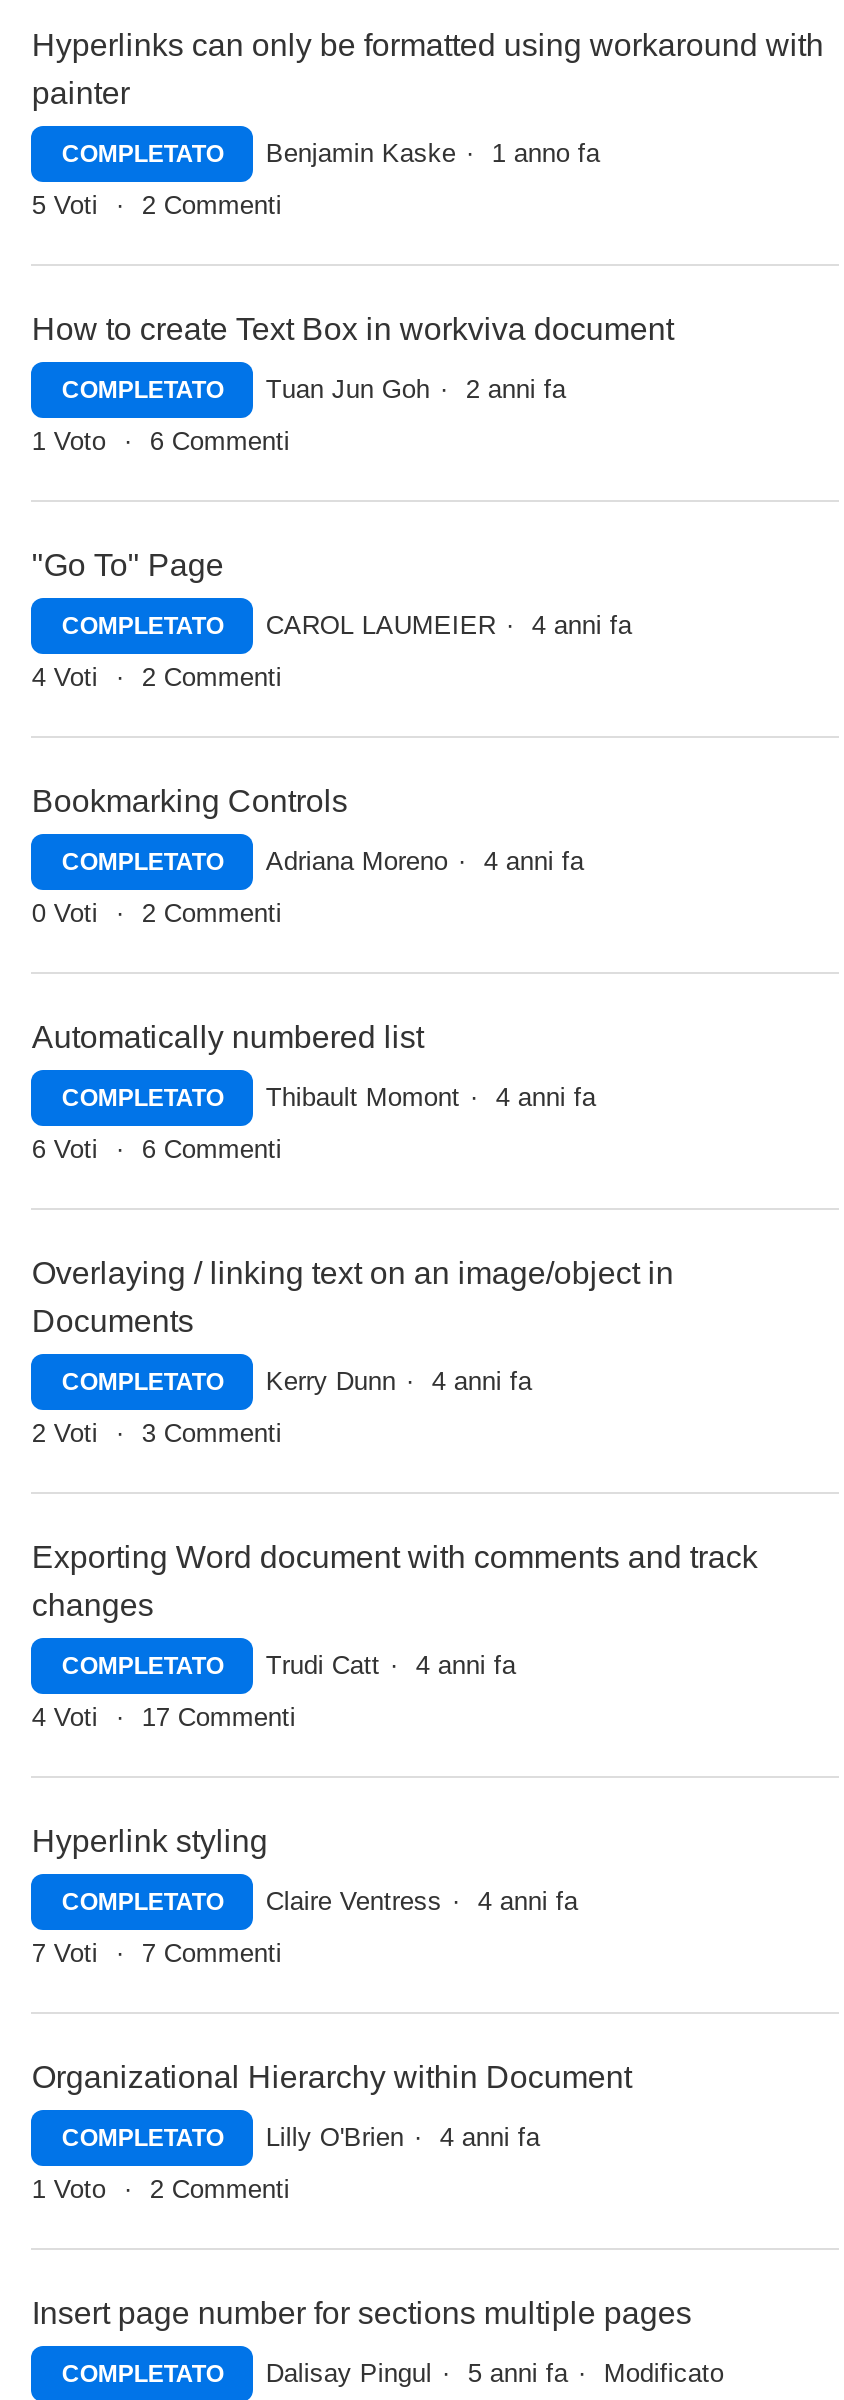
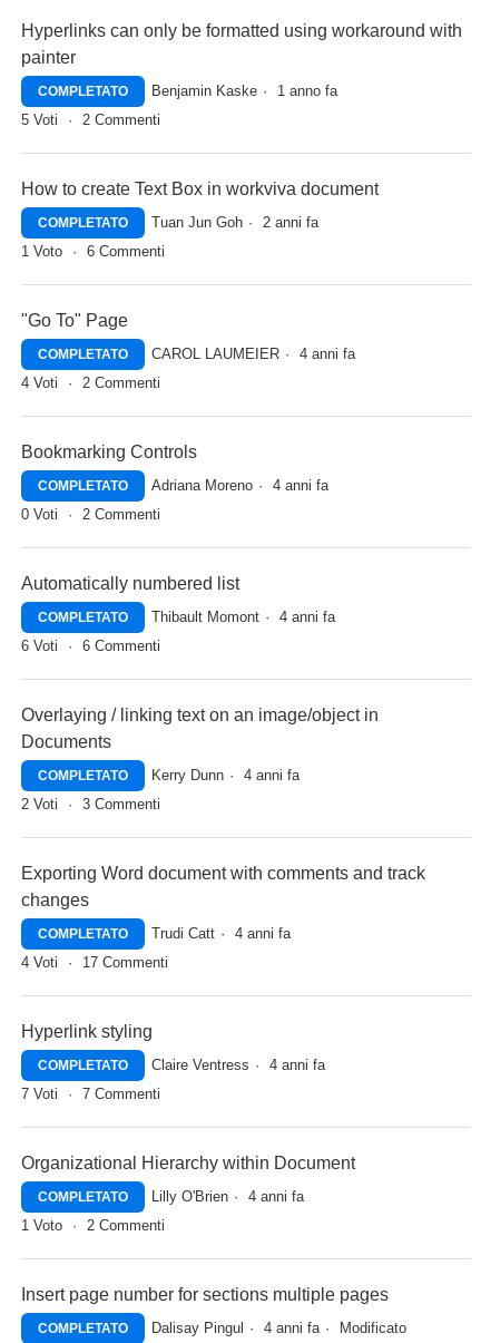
- COMPLETATO Dalisay Pingul 5 anni fa Modificato
+ COMPLETATO Dalisay Pingul 4 anni fa Modificato
